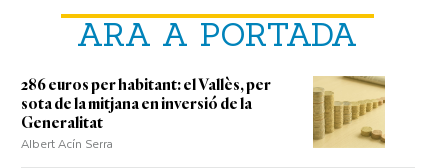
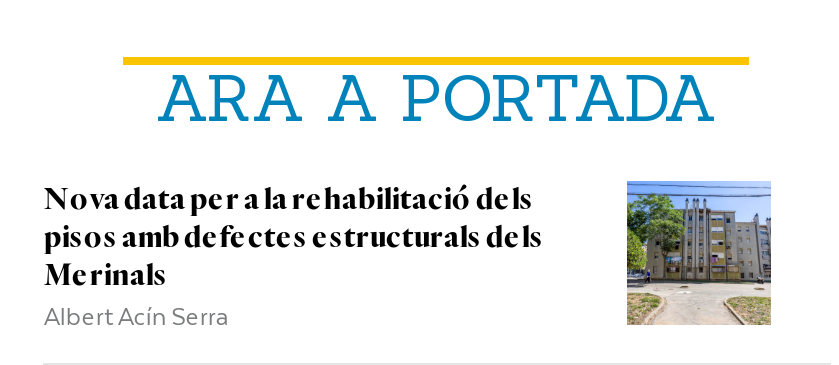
- 286 euros per habitant: el Vallès, per
- sota de la mitjana en inversió de la
- Generalitat
+ Nova data per a la rehabilitació dels
+ pisos amb defectes estructurals dels
+ Merinals

- [image]
+ [image]
